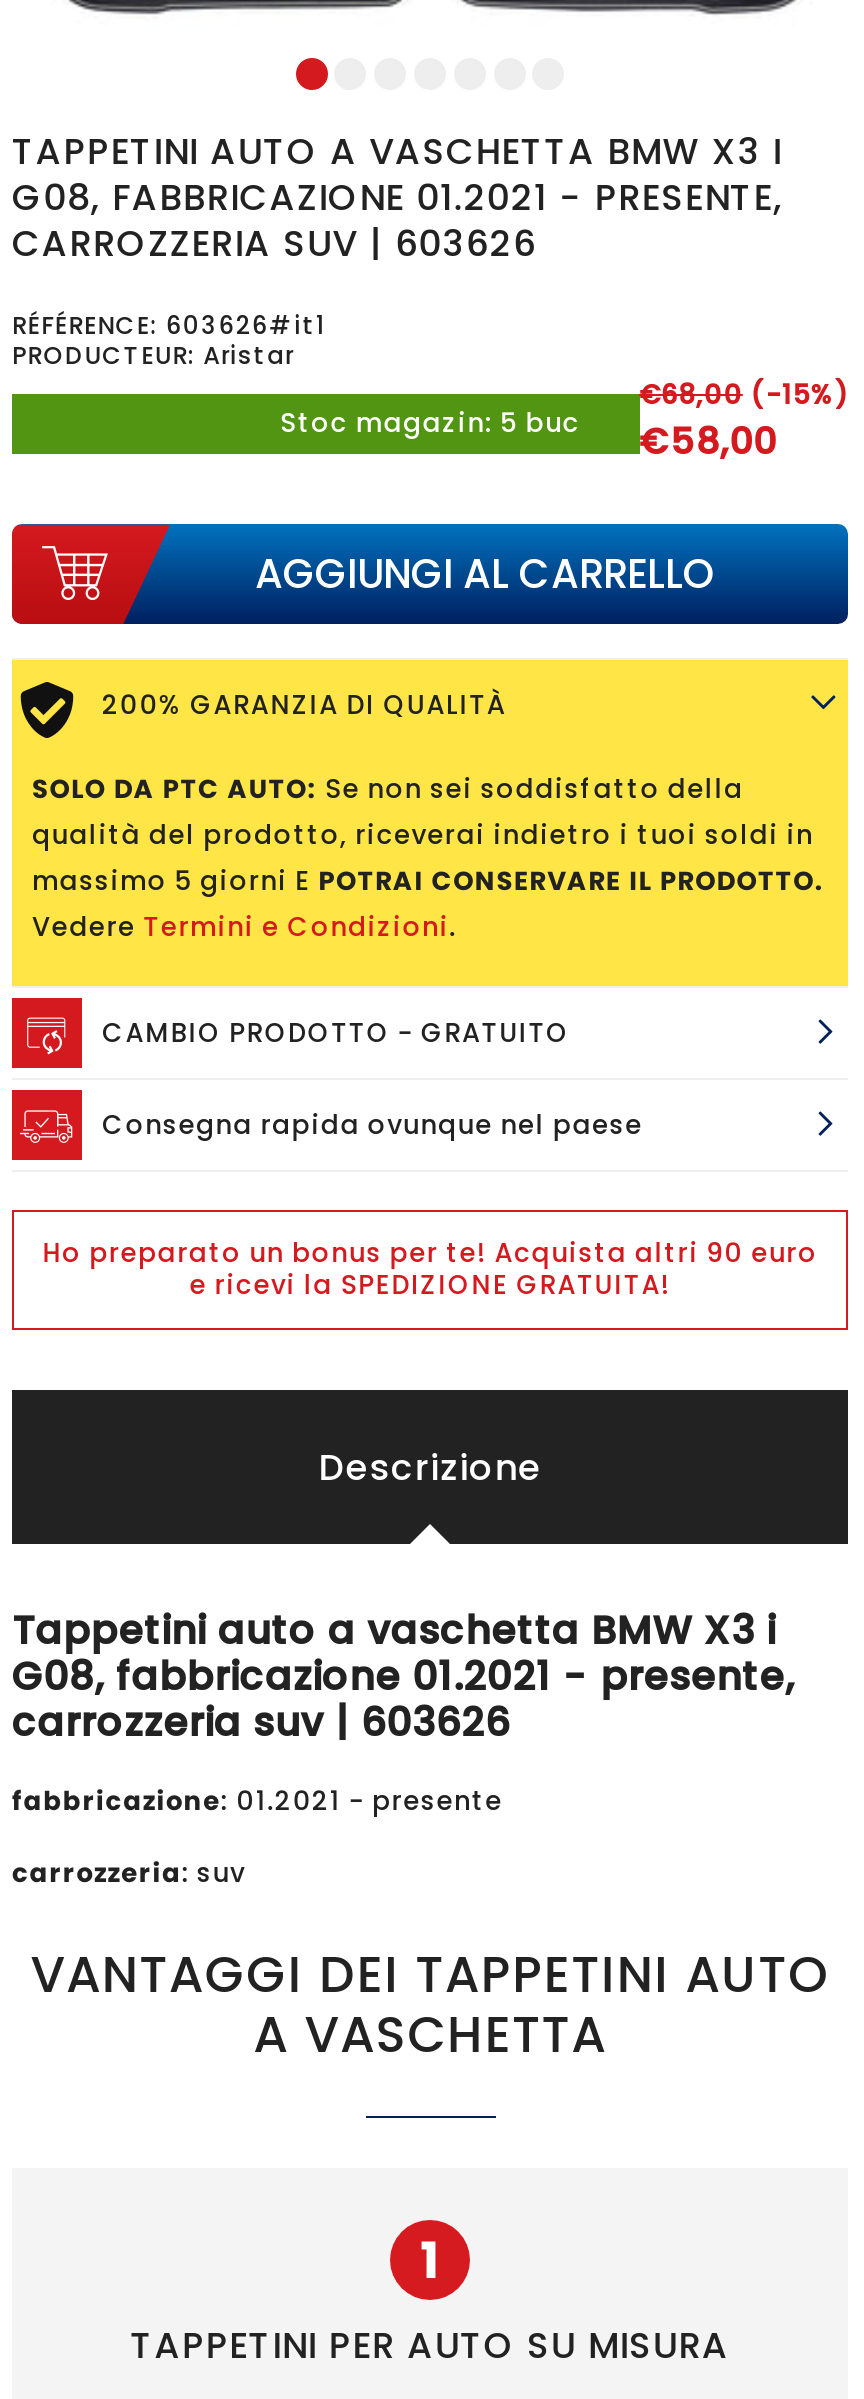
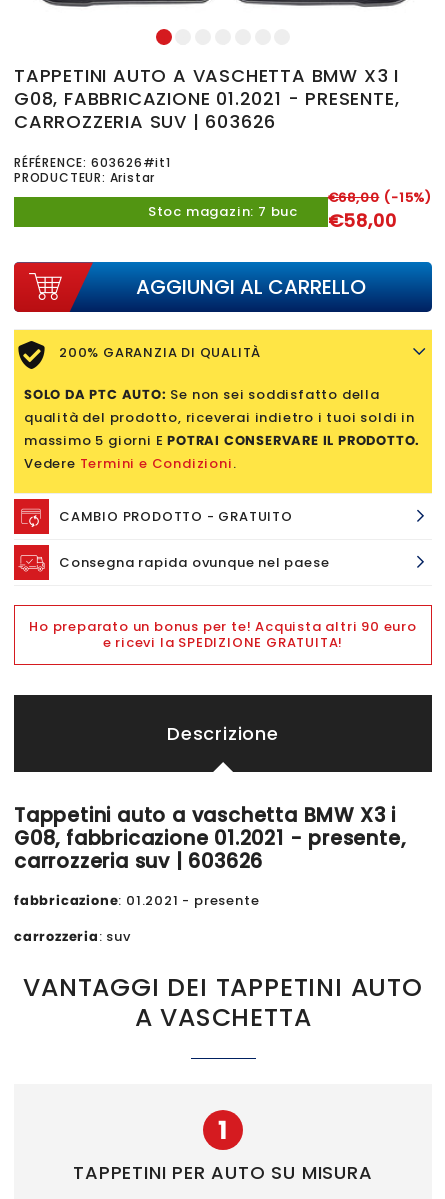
- Stoc magazin: 5 buc
+ Stoc magazin: 7 buc
